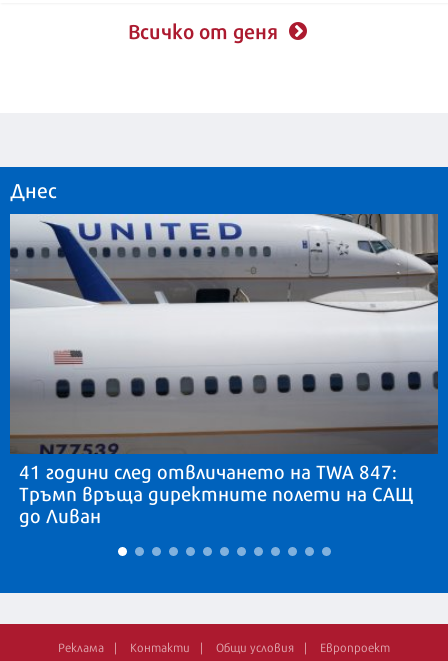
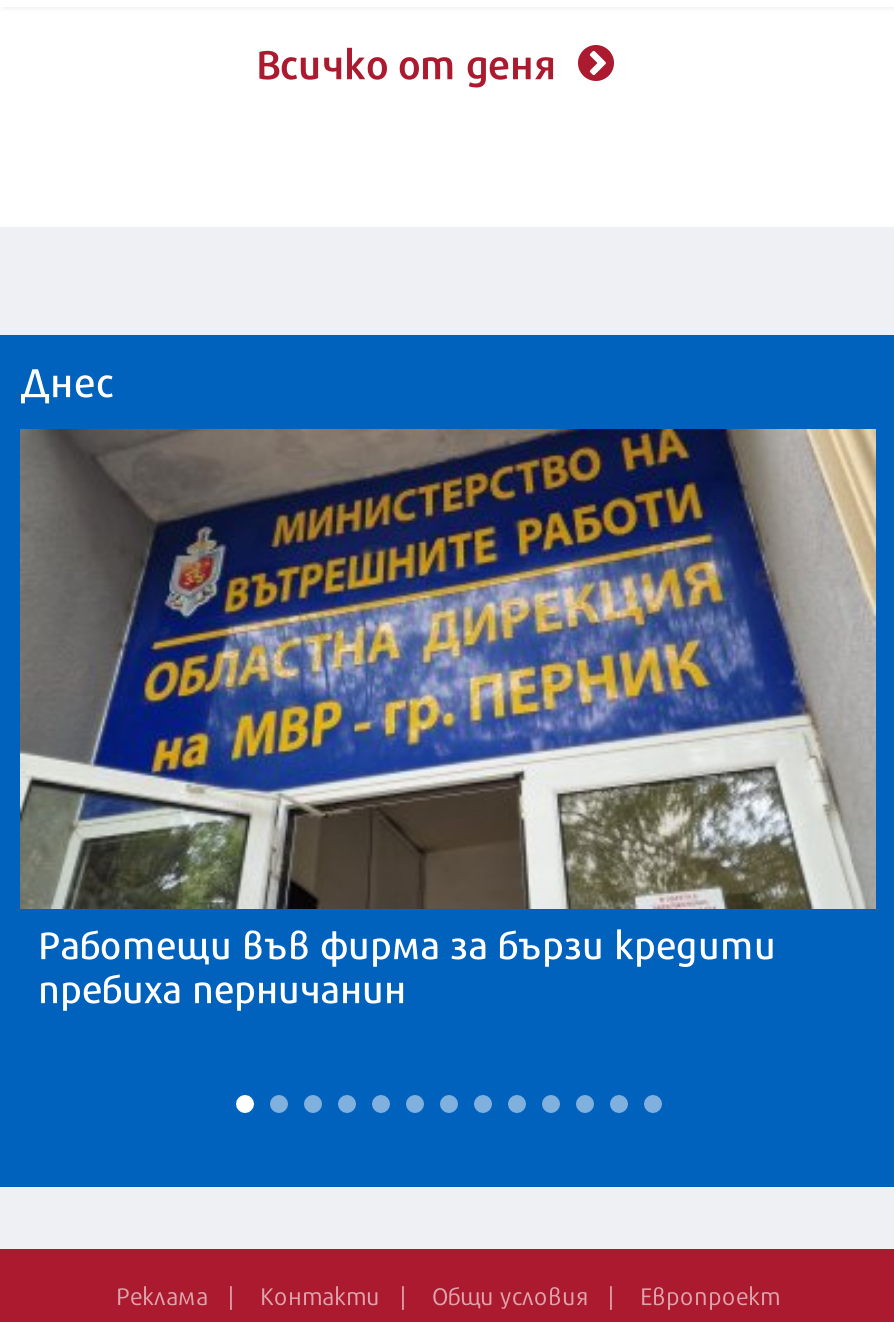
- [image]
- 41 години след отвличането на TWA 847:
- Тръмп връща директните полети на САЩ
- до Ливан
+ [image]
+ Работещи във фирма за бързи кредити
+ пребиха перничанин
